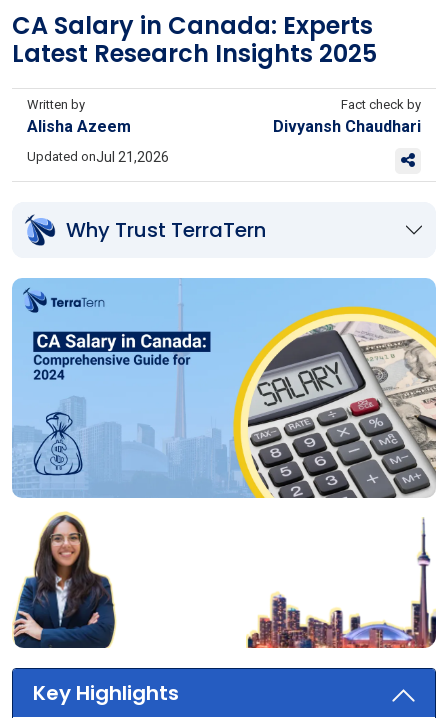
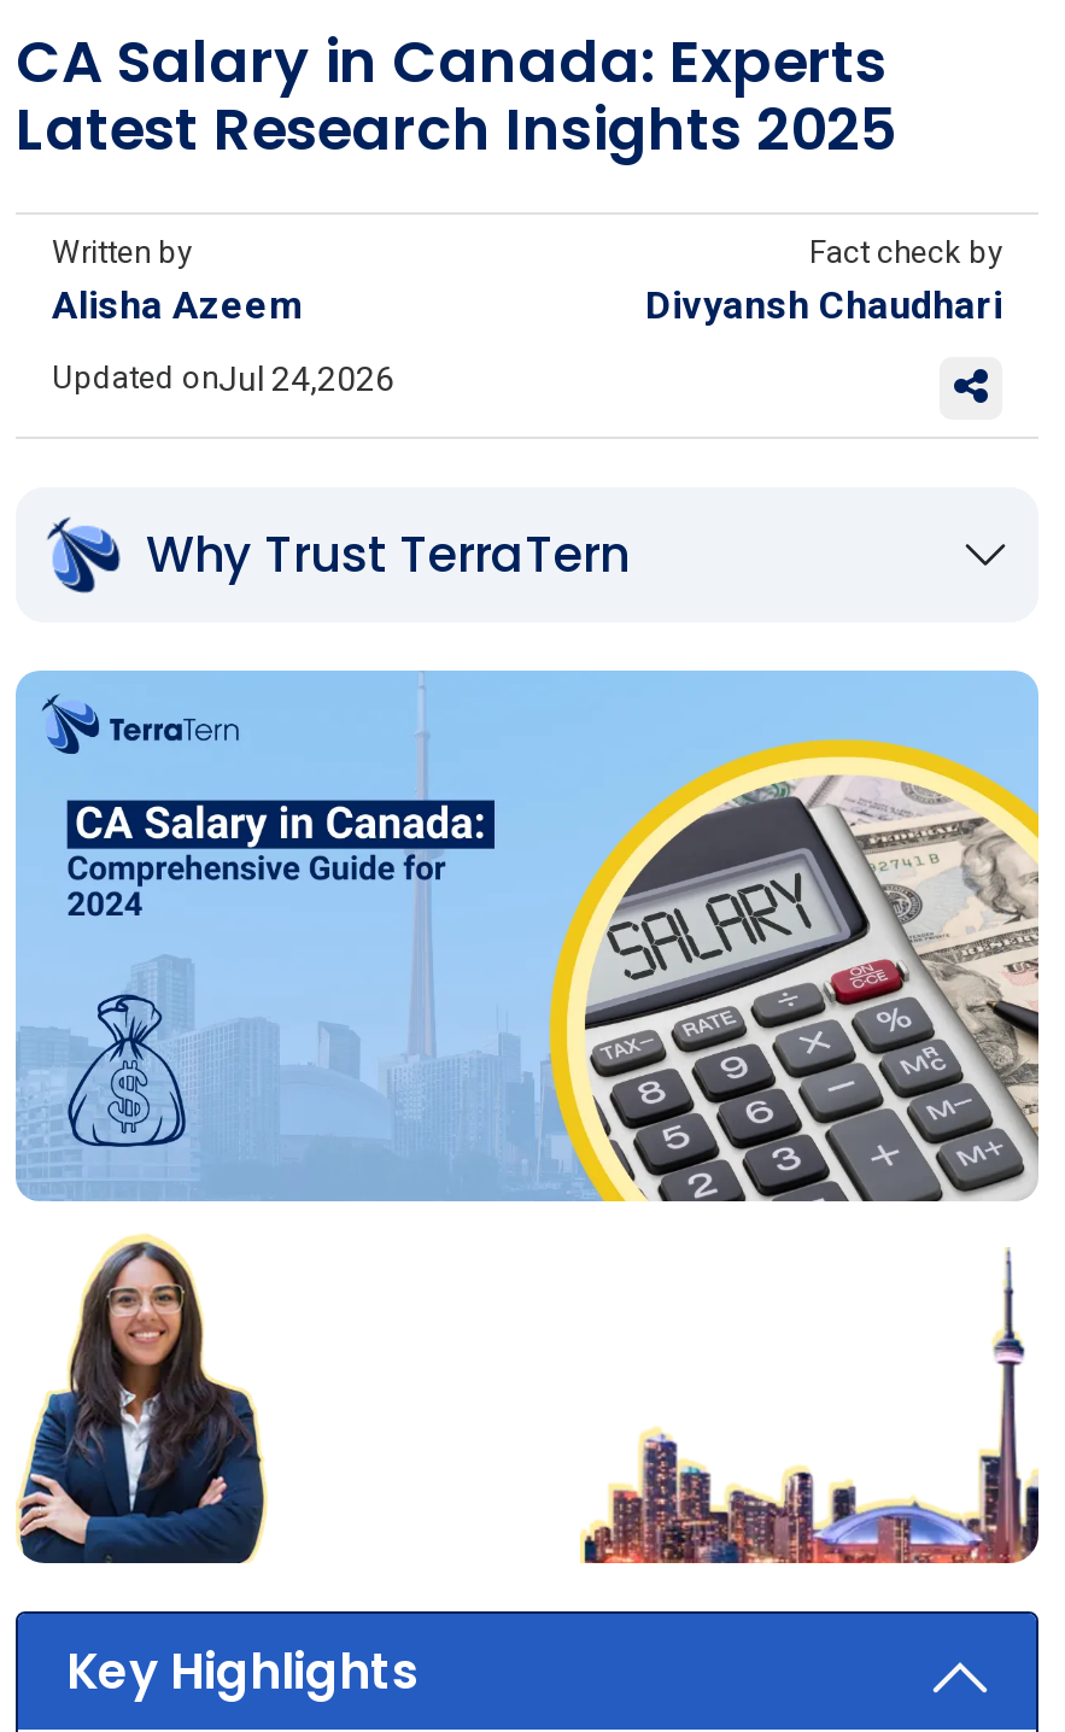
- Updated onJul 21,2026
+ Updated onJul 24,2026
